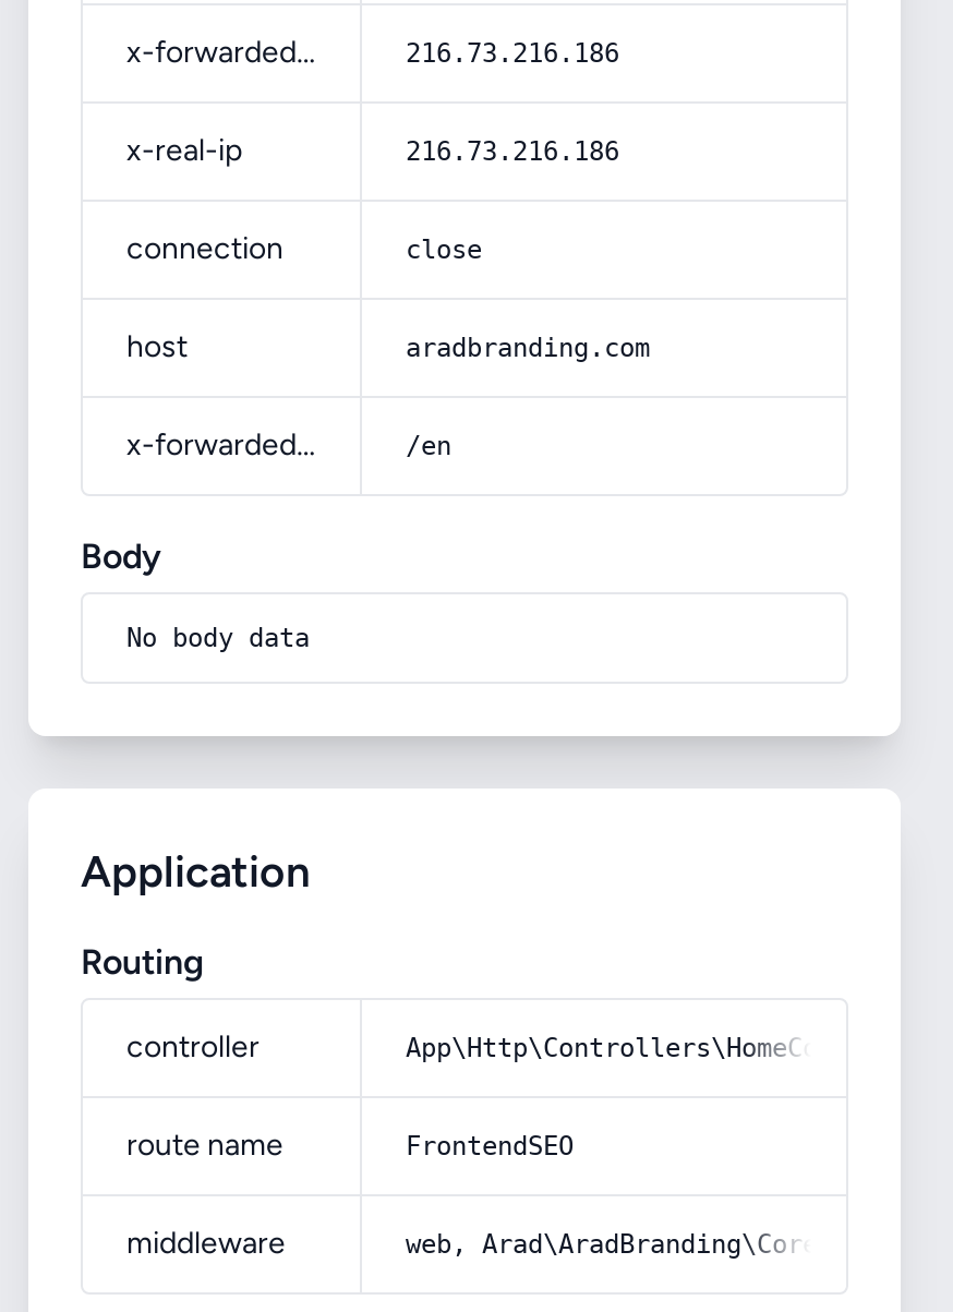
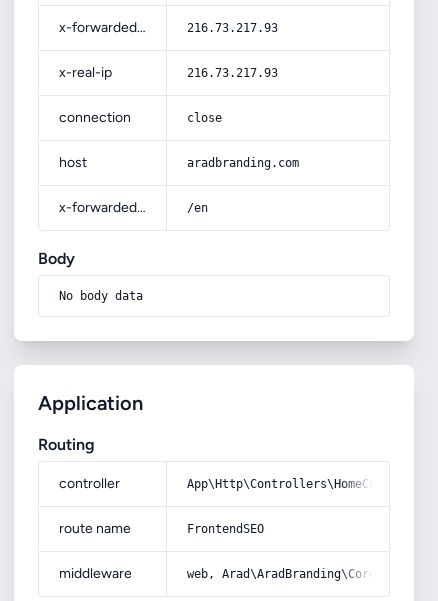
- 216.73.216.186
+ 216.73.217.93

- 216.73.216.186
+ 216.73.217.93
